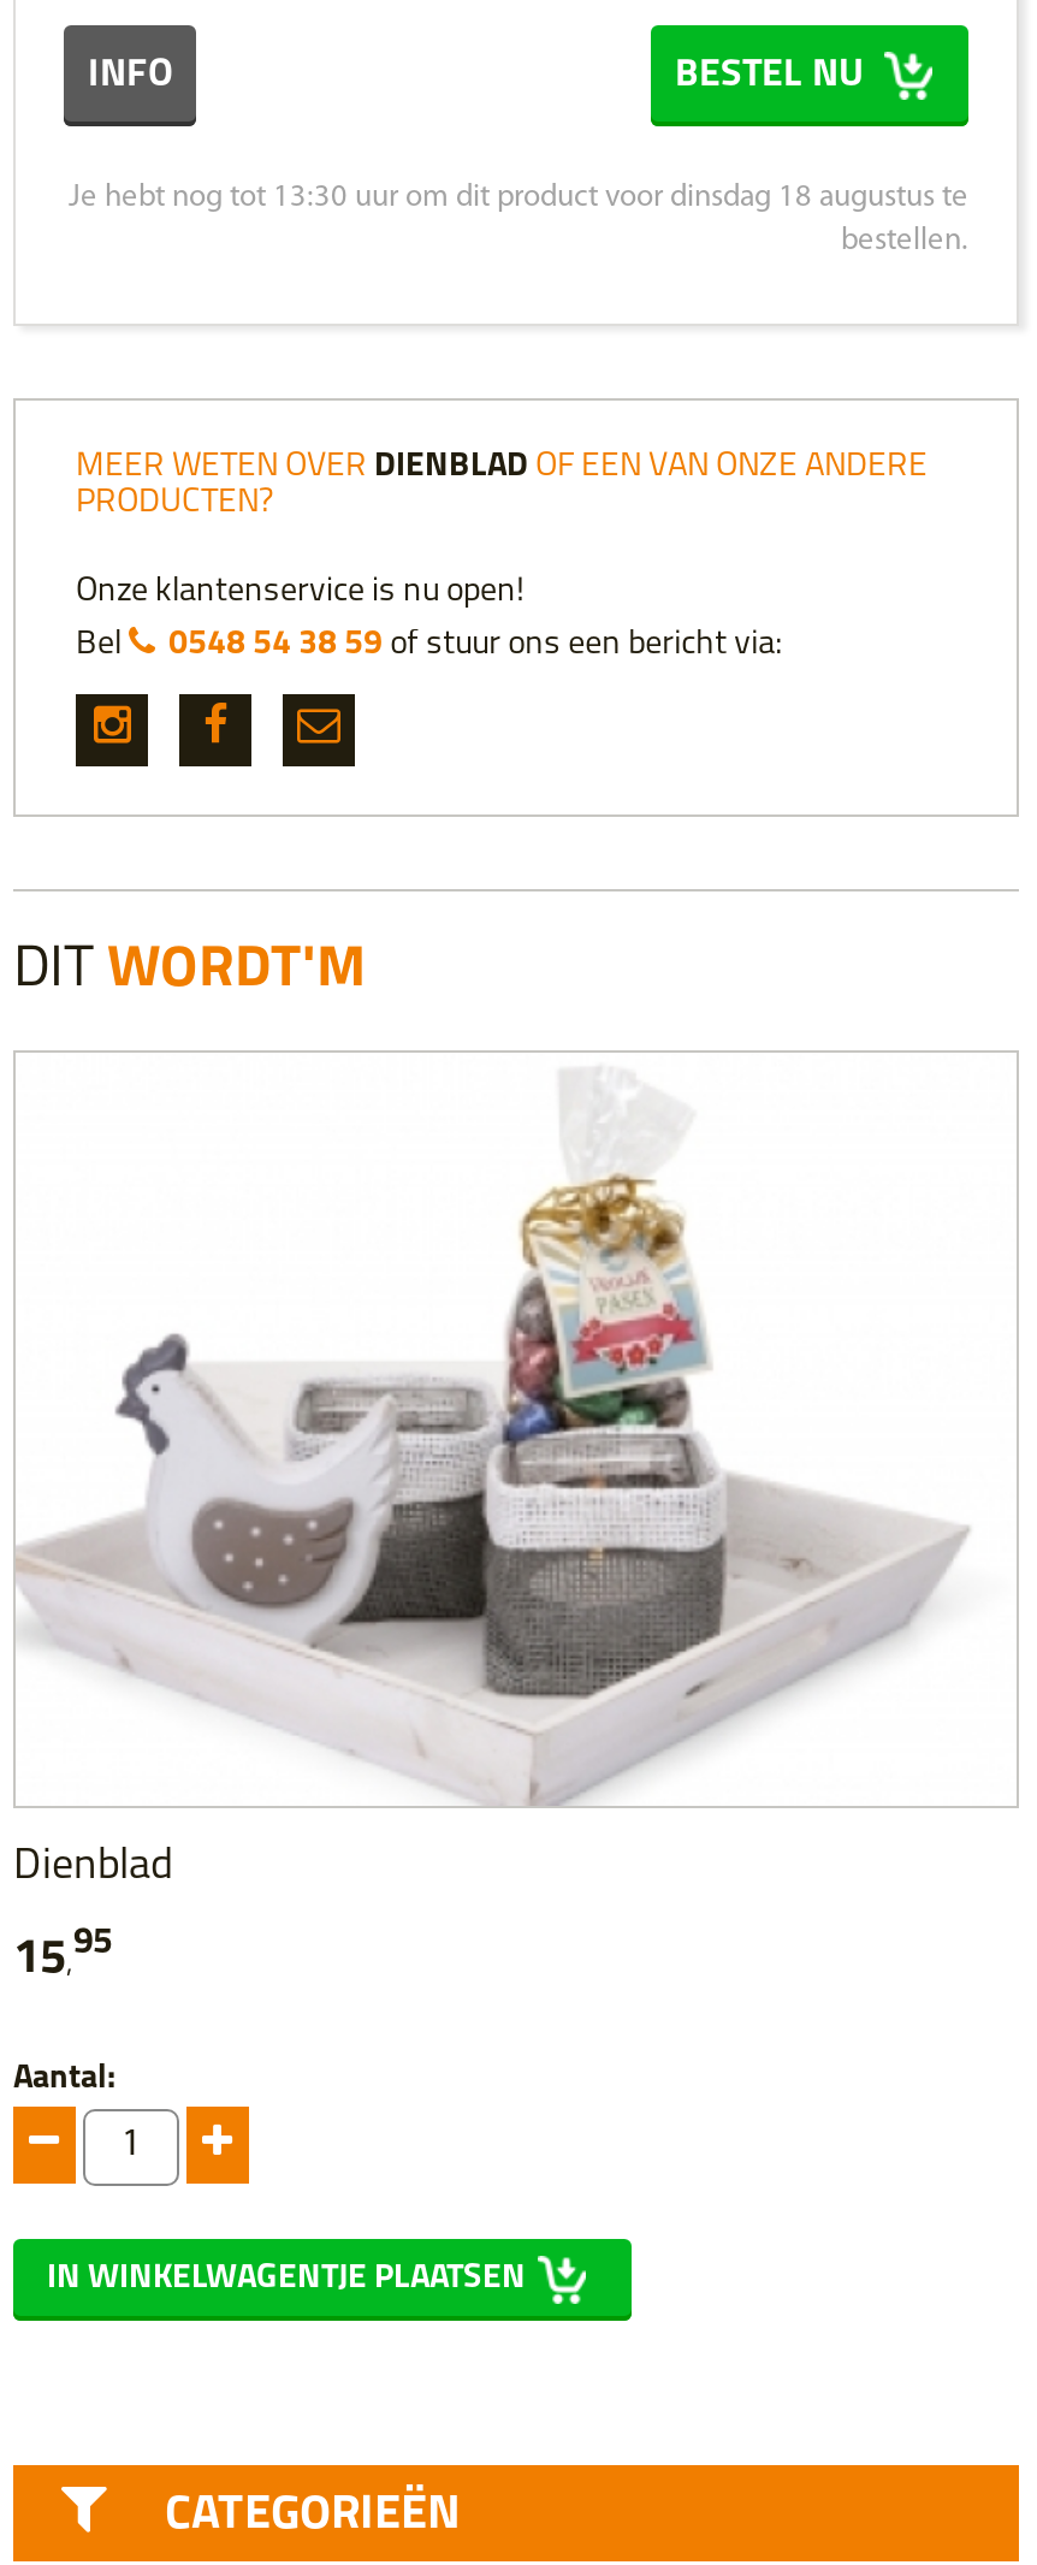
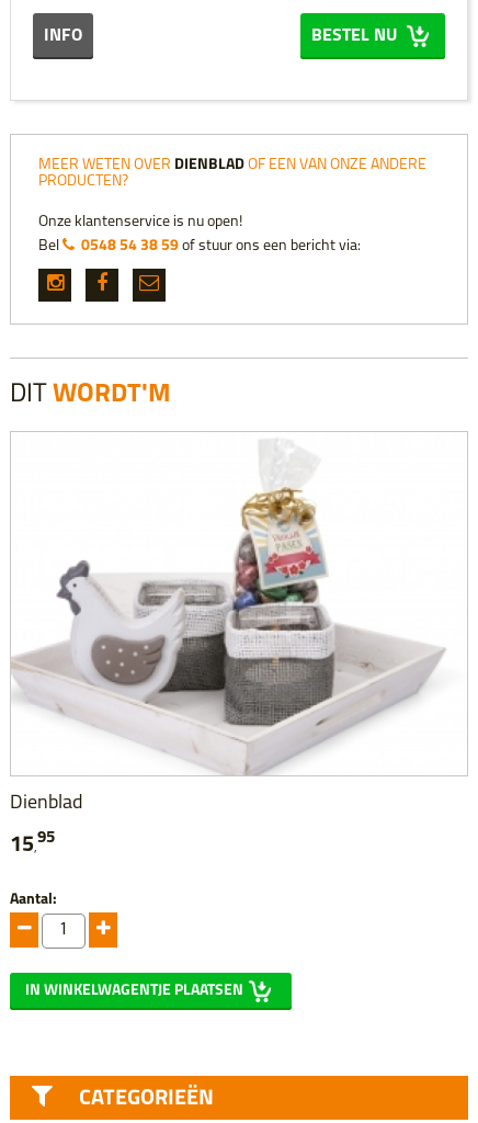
- Je hebt nog tot 13:30 uur om dit product voor dinsdag 18 augustus te
- bestellen.
